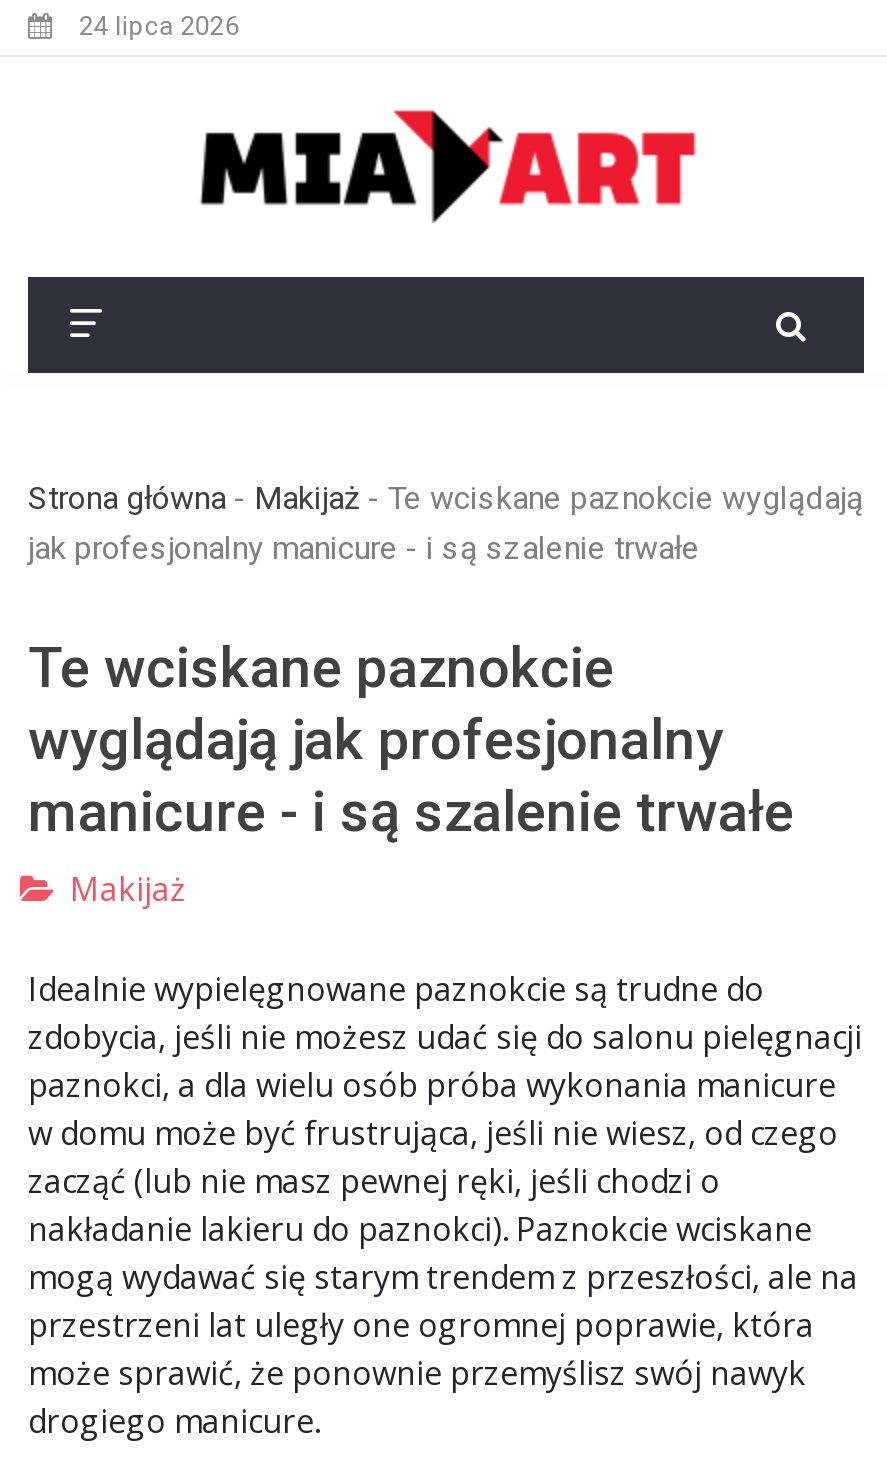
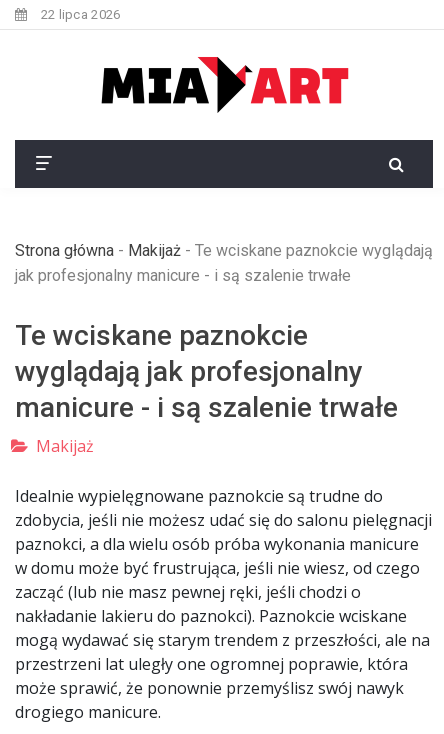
- 24 lipca 2026
+ 22 lipca 2026
